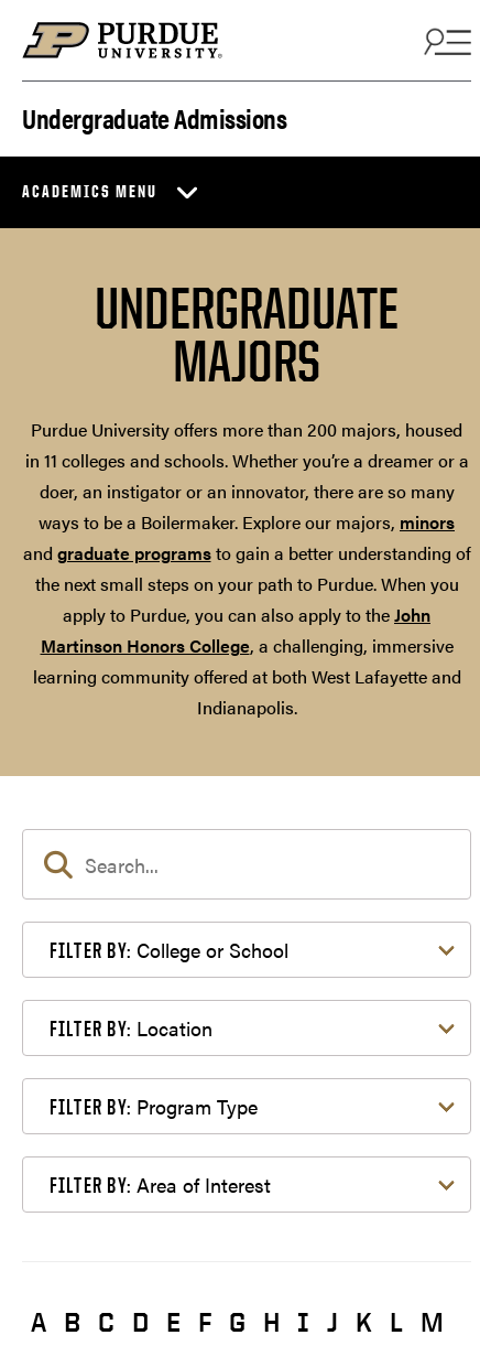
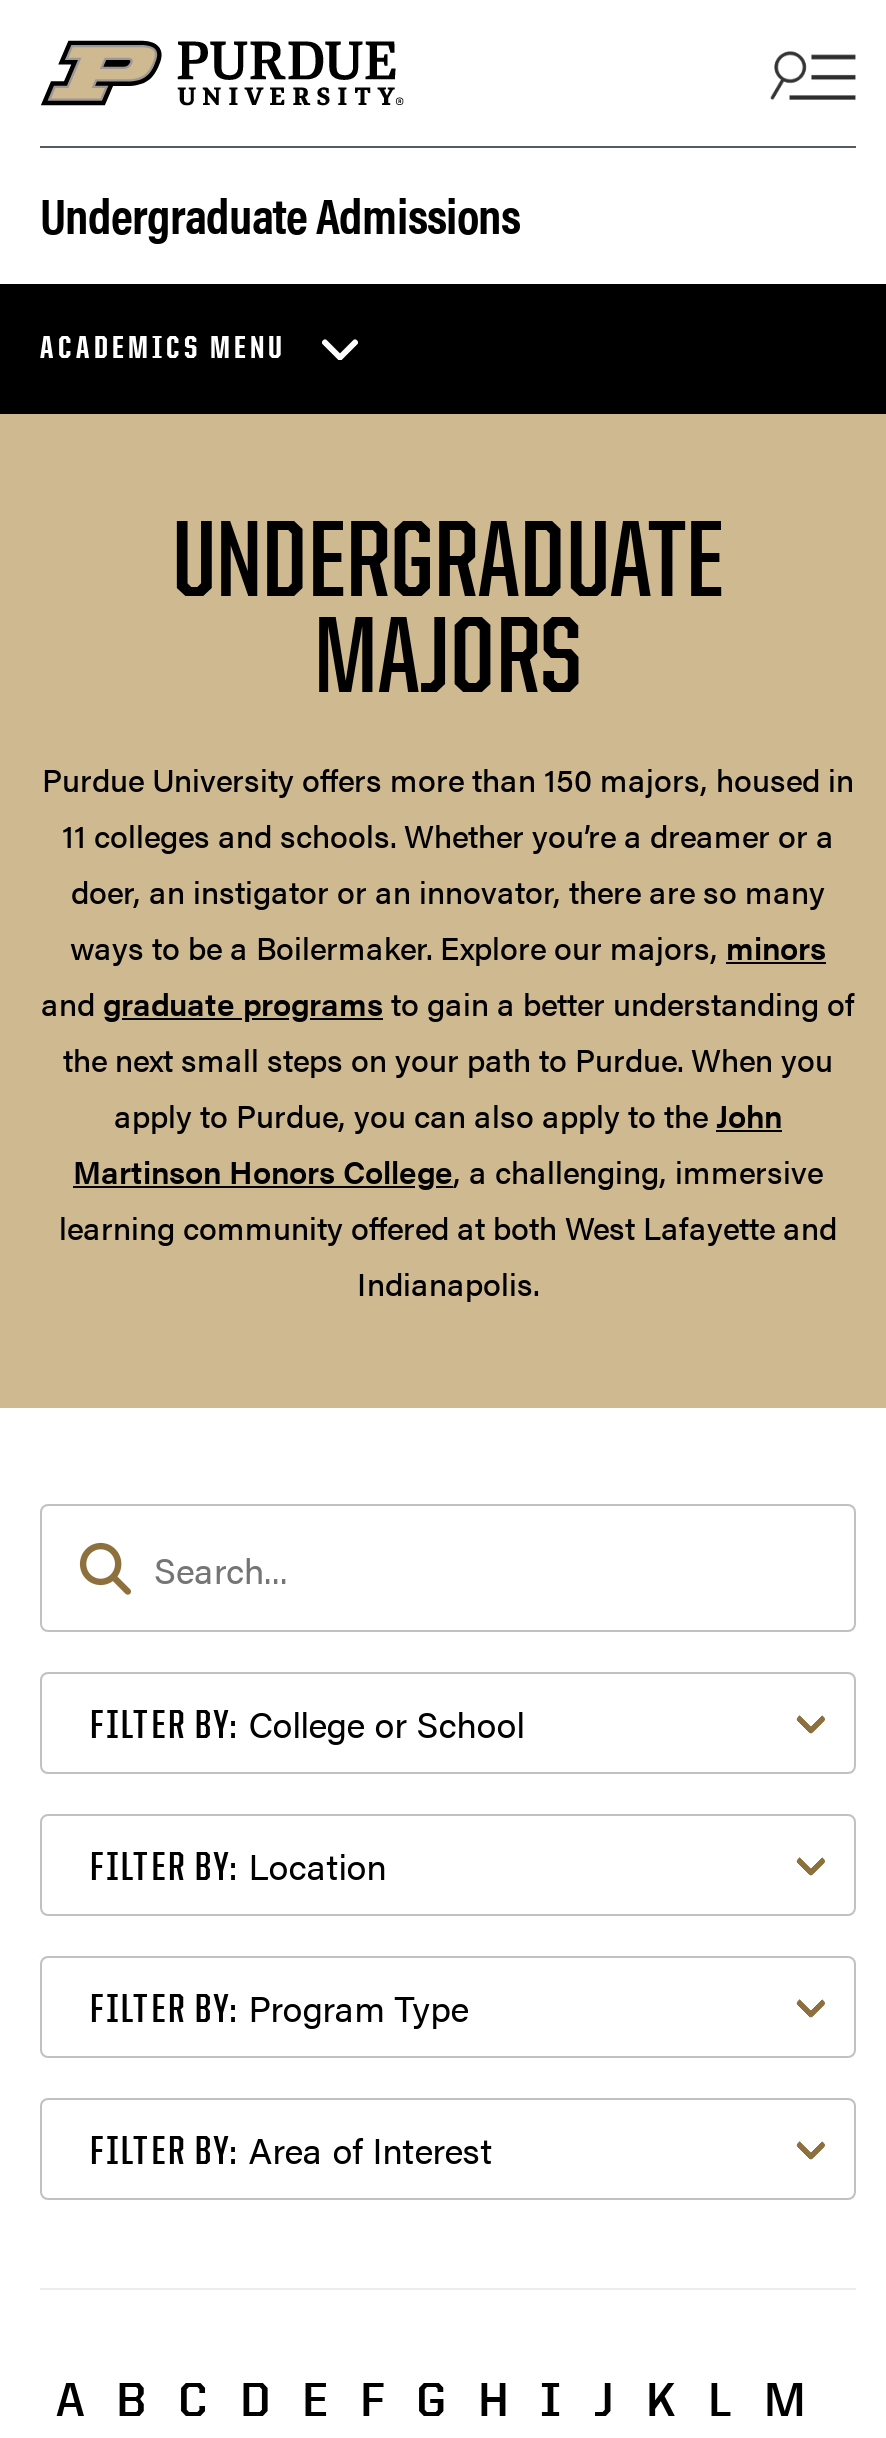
- Purdue University offers more than 200 majors, housed
- in 11 colleges and schools. Whether you’re a dreamer or a
+ Purdue University offers more than 150 majors, housed in
+ 11 colleges and schools. Whether you’re a dreamer or a
